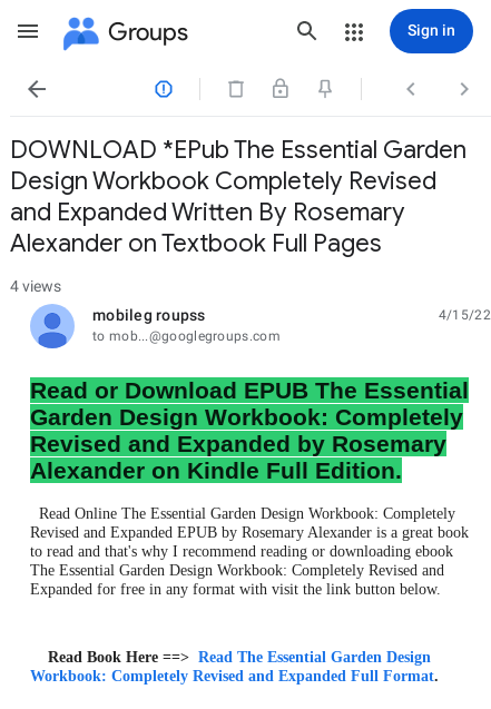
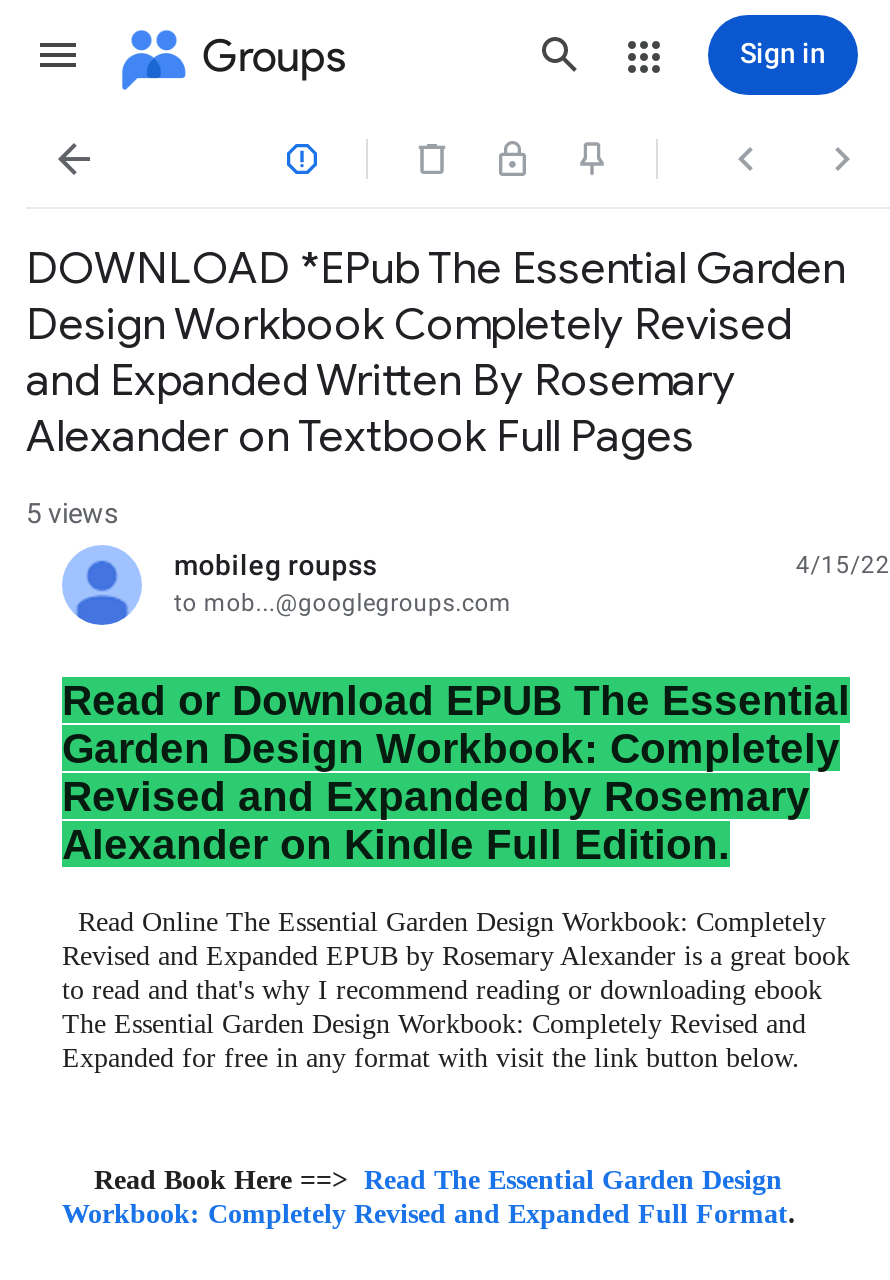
- 4 views
+ 5 views
